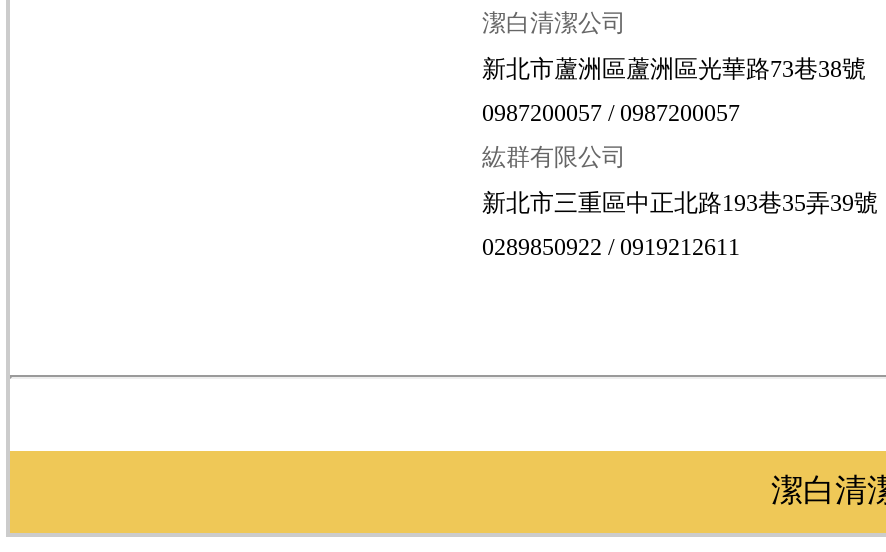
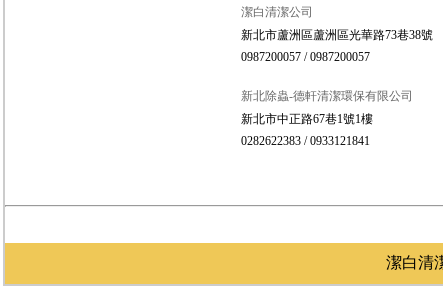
- 紘群有限公司
+ 新北除蟲-德軒清潔環保有限公司

- 新北市三重區中正北路193巷35弄39號
+ 新北市中正路67巷1號1樓

- 0289850922 / 0919212611
+ 0282622383 / 0933121841
